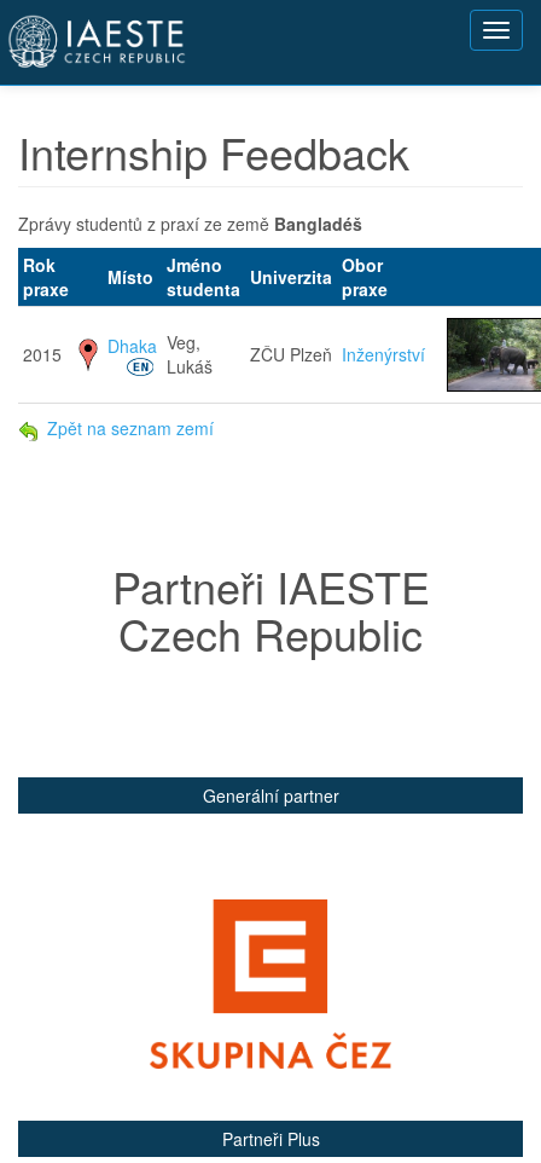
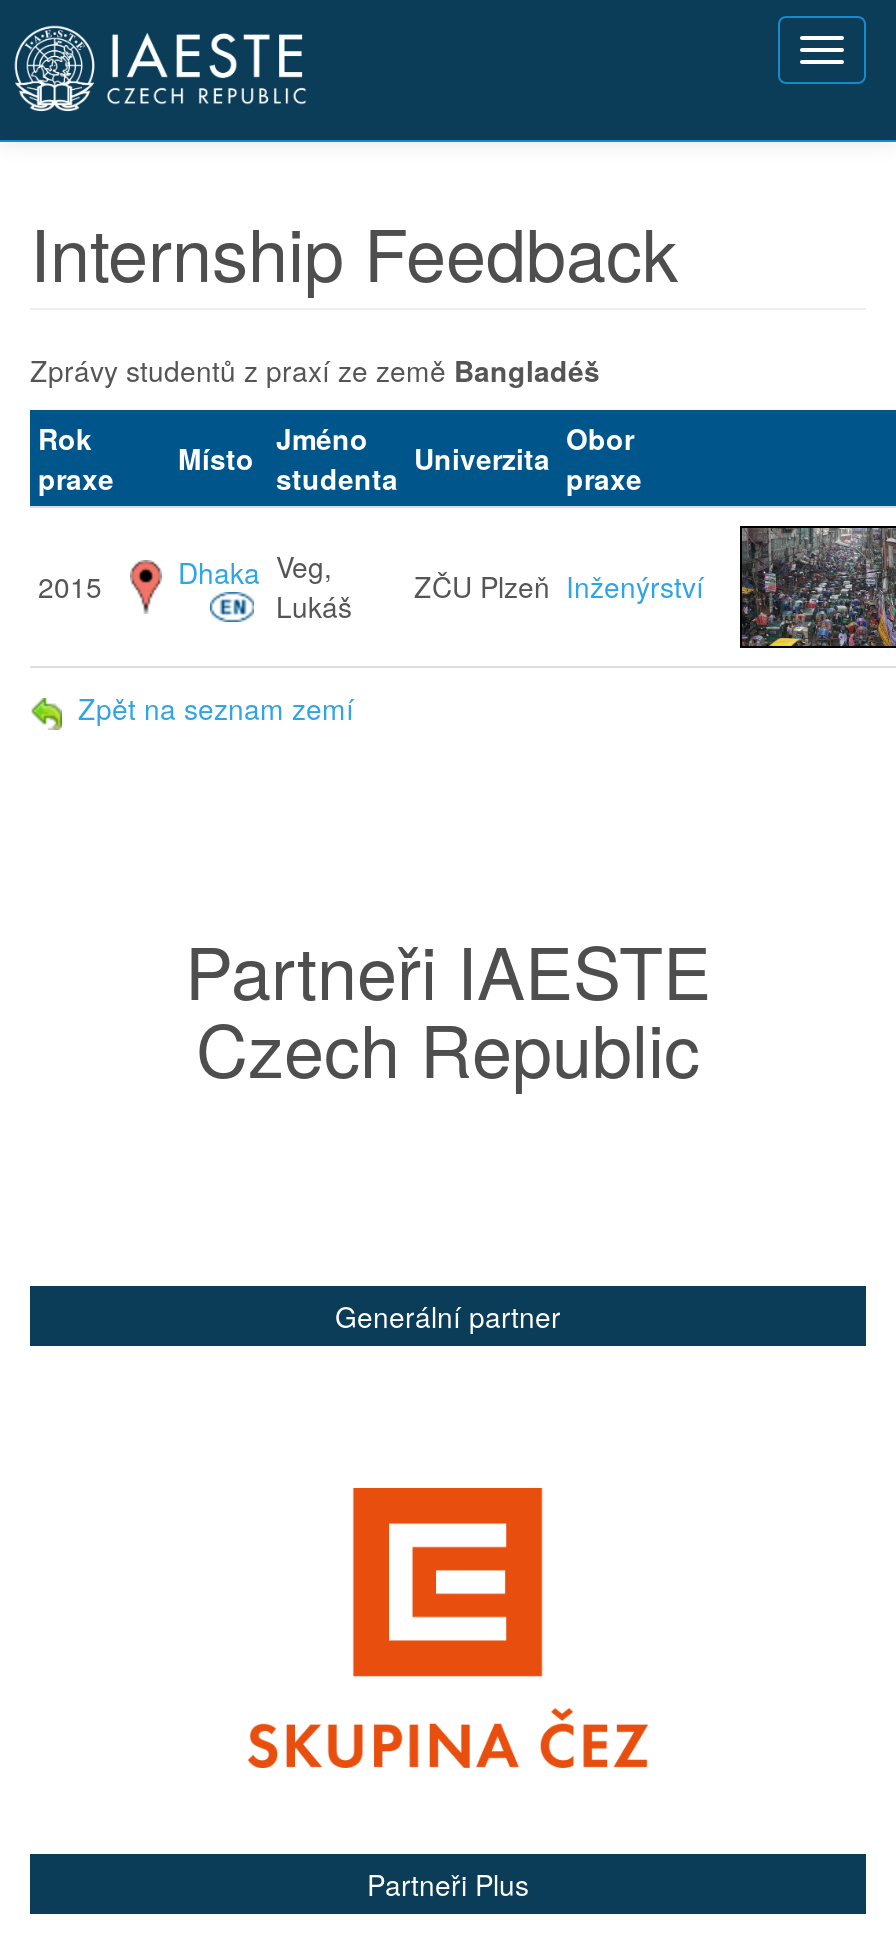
- [image]
+ [image]
